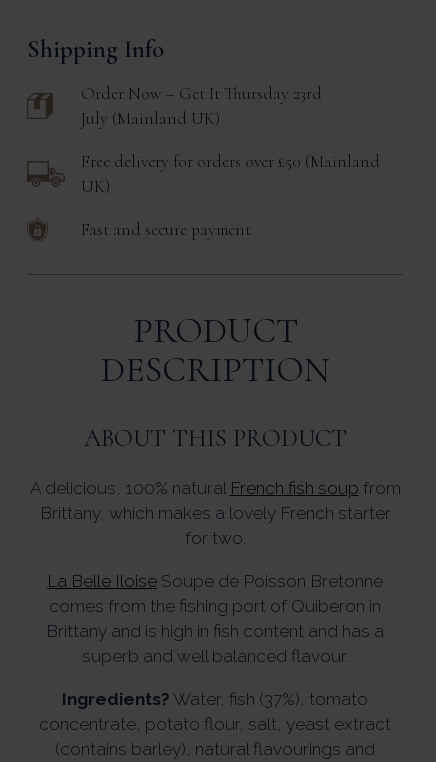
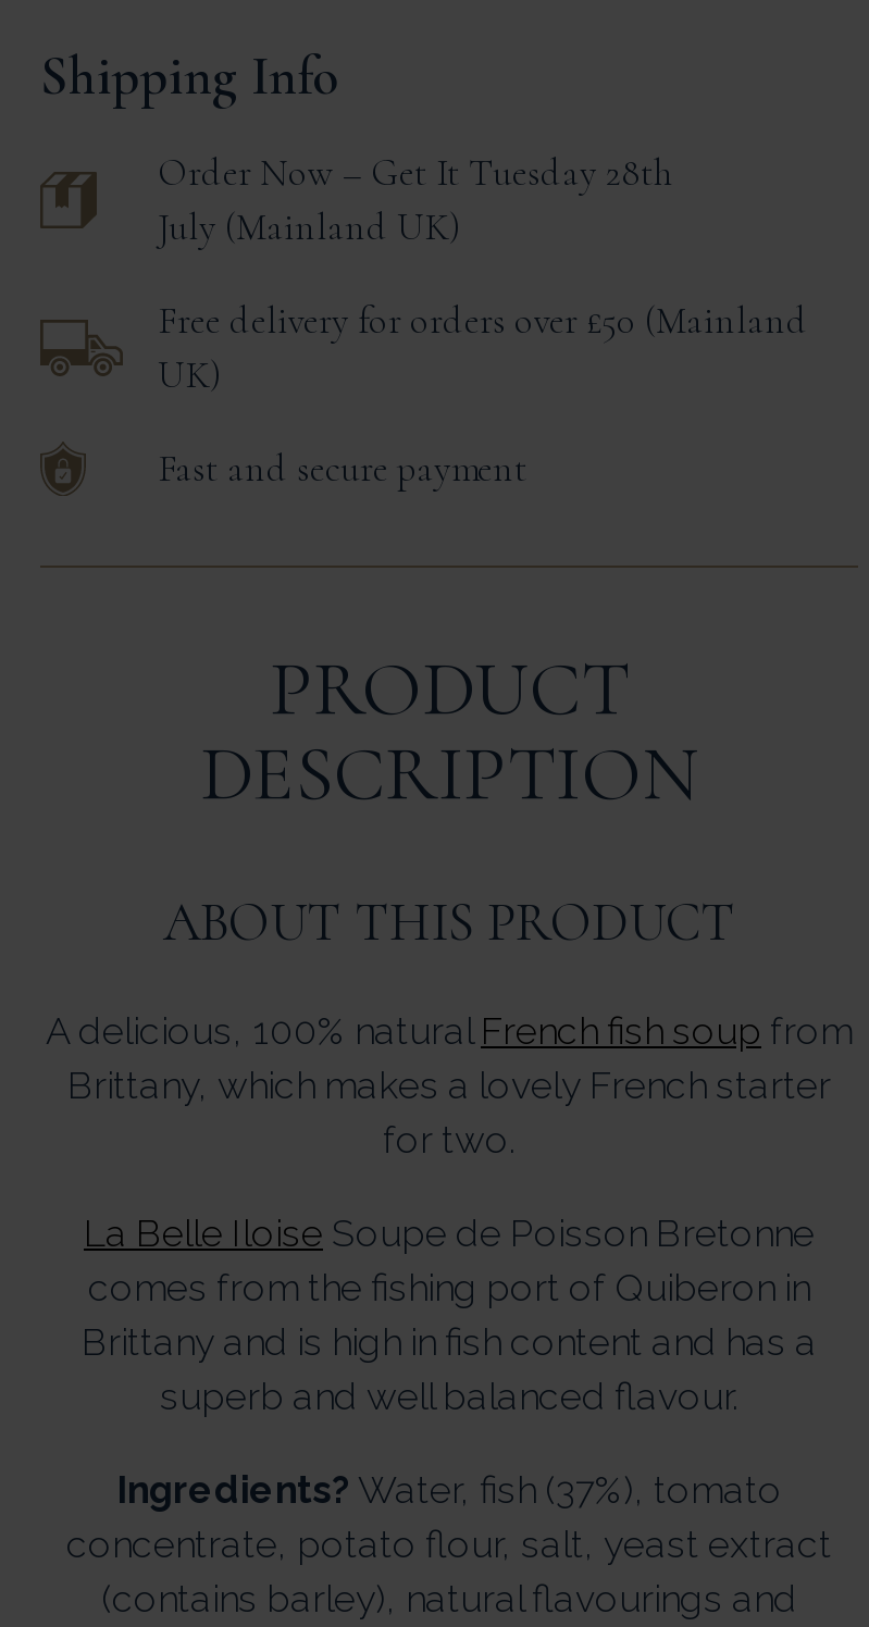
- Order Now – Get It Thursday 23rd
+ Order Now – Get It Tuesday 28th
